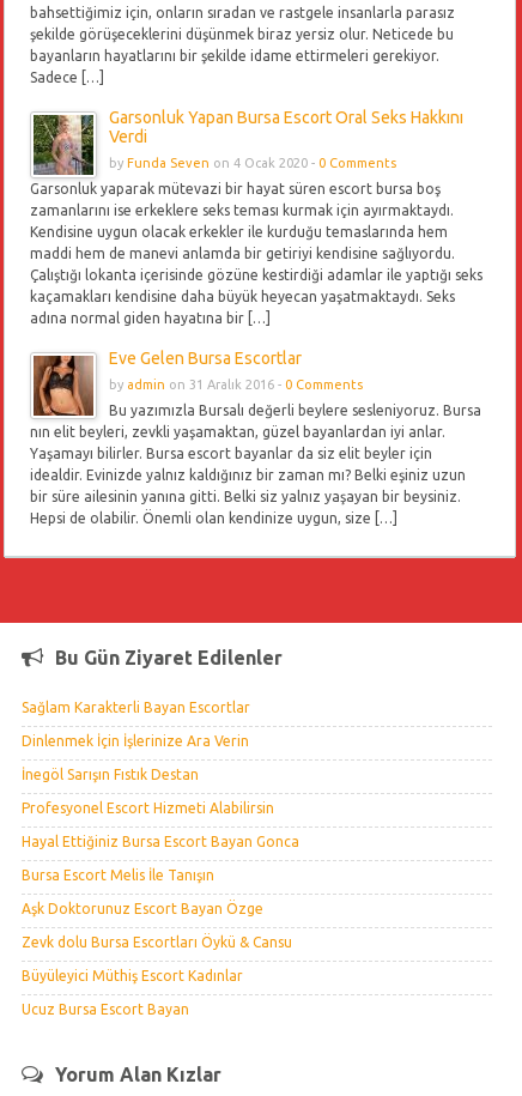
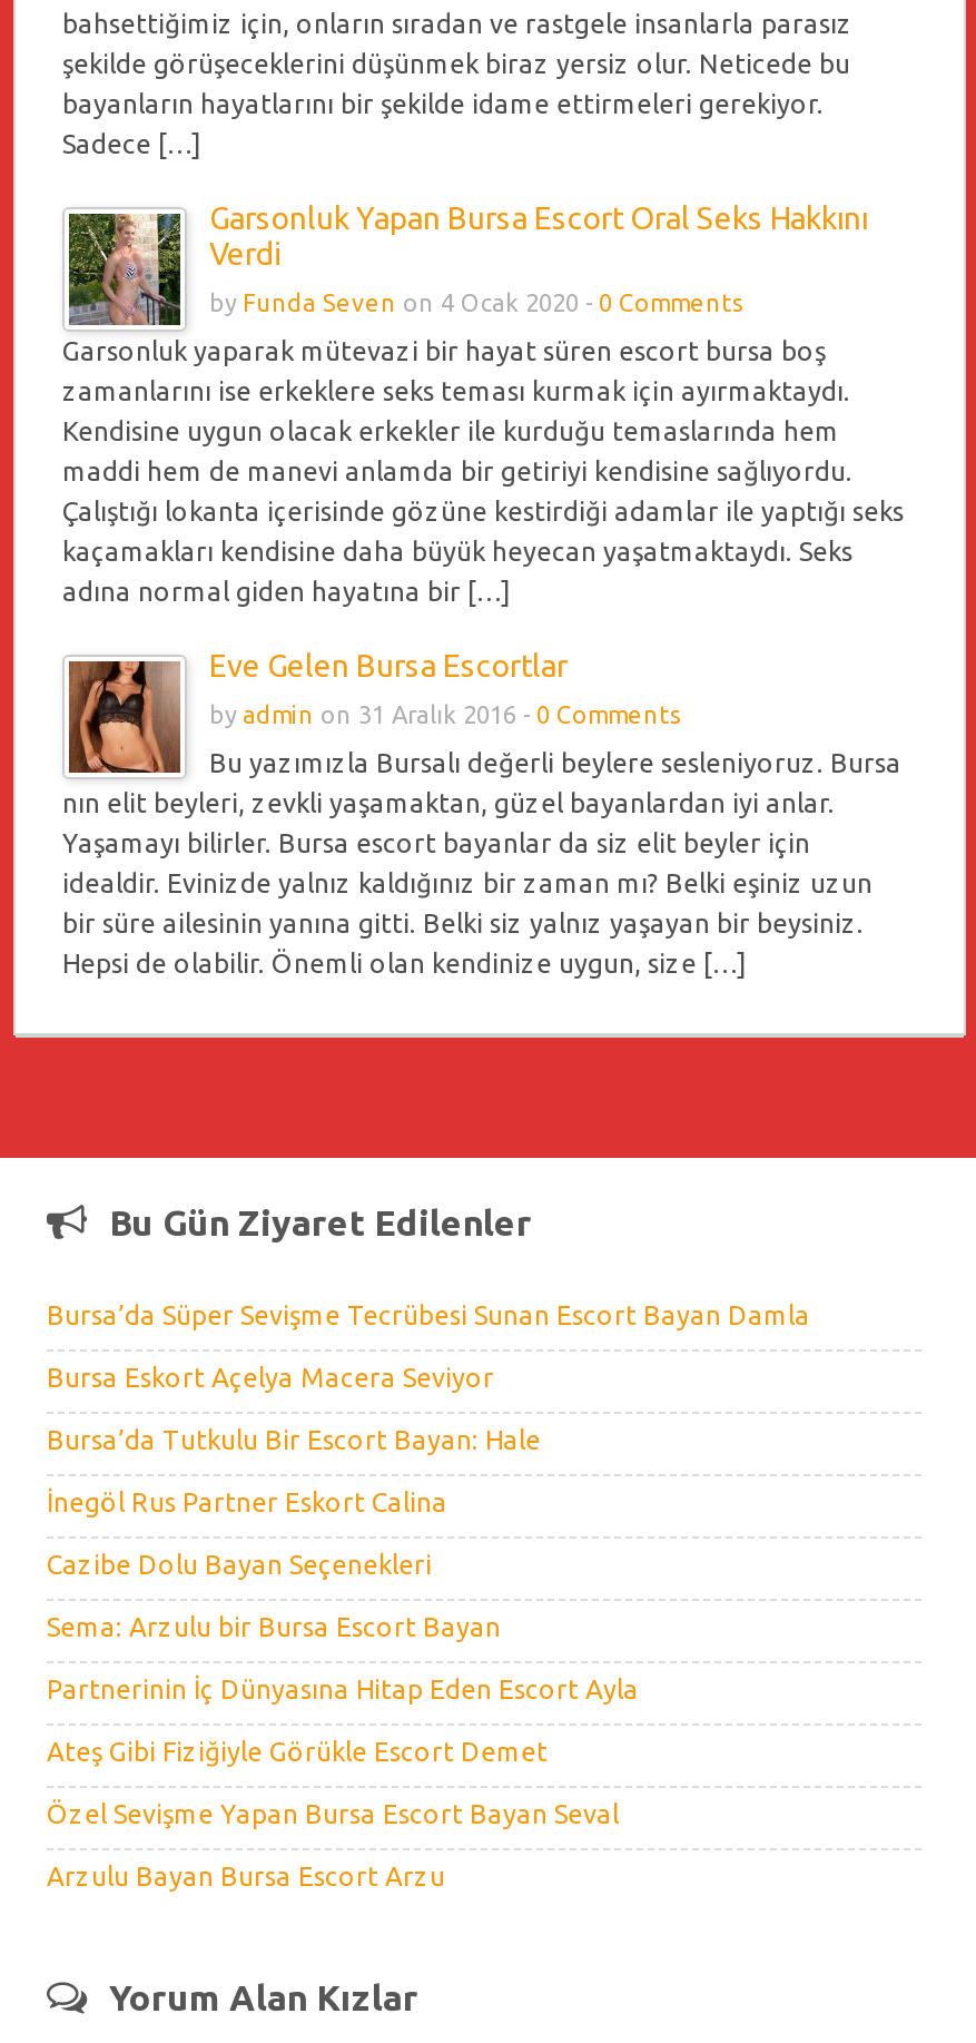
- Sağlam Karakterli Bayan Escortlar
+ Bursa’da Süper Sevişme Tecrübesi Sunan Escort Bayan Damla

- Dinlenmek İçin İşlerinize Ara Verin
+ Bursa Eskort Açelya Macera Seviyor

- İnegöl Sarışın Fıstık Destan
+ Bursa’da Tutkulu Bir Escort Bayan: Hale

- Profesyonel Escort Hizmeti Alabilirsin
+ İnegöl Rus Partner Eskort Calina

- Hayal Ettiğiniz Bursa Escort Bayan Gonca
+ Cazibe Dolu Bayan Seçenekleri

- Bursa Escort Melis İle Tanışın
+ Sema: Arzulu bir Bursa Escort Bayan

- Aşk Doktorunuz Escort Bayan Özge
+ Partnerinin İç Dünyasına Hitap Eden Escort Ayla

- Zevk dolu Bursa Escortları Öykü & Cansu
+ Ateş Gibi Fiziğiyle Görükle Escort Demet

- Büyüleyici Müthiş Escort Kadınlar
+ Özel Sevişme Yapan Bursa Escort Bayan Seval

- Ucuz Bursa Escort Bayan
+ Arzulu Bayan Bursa Escort Arzu
